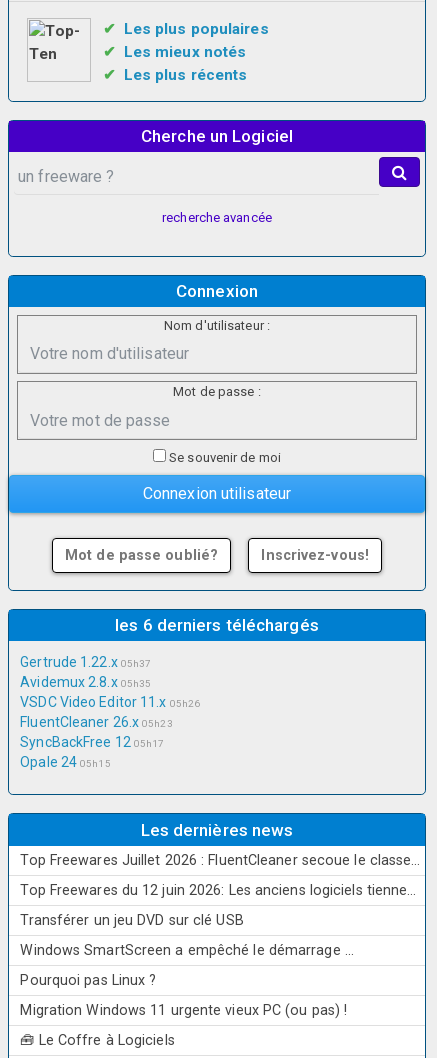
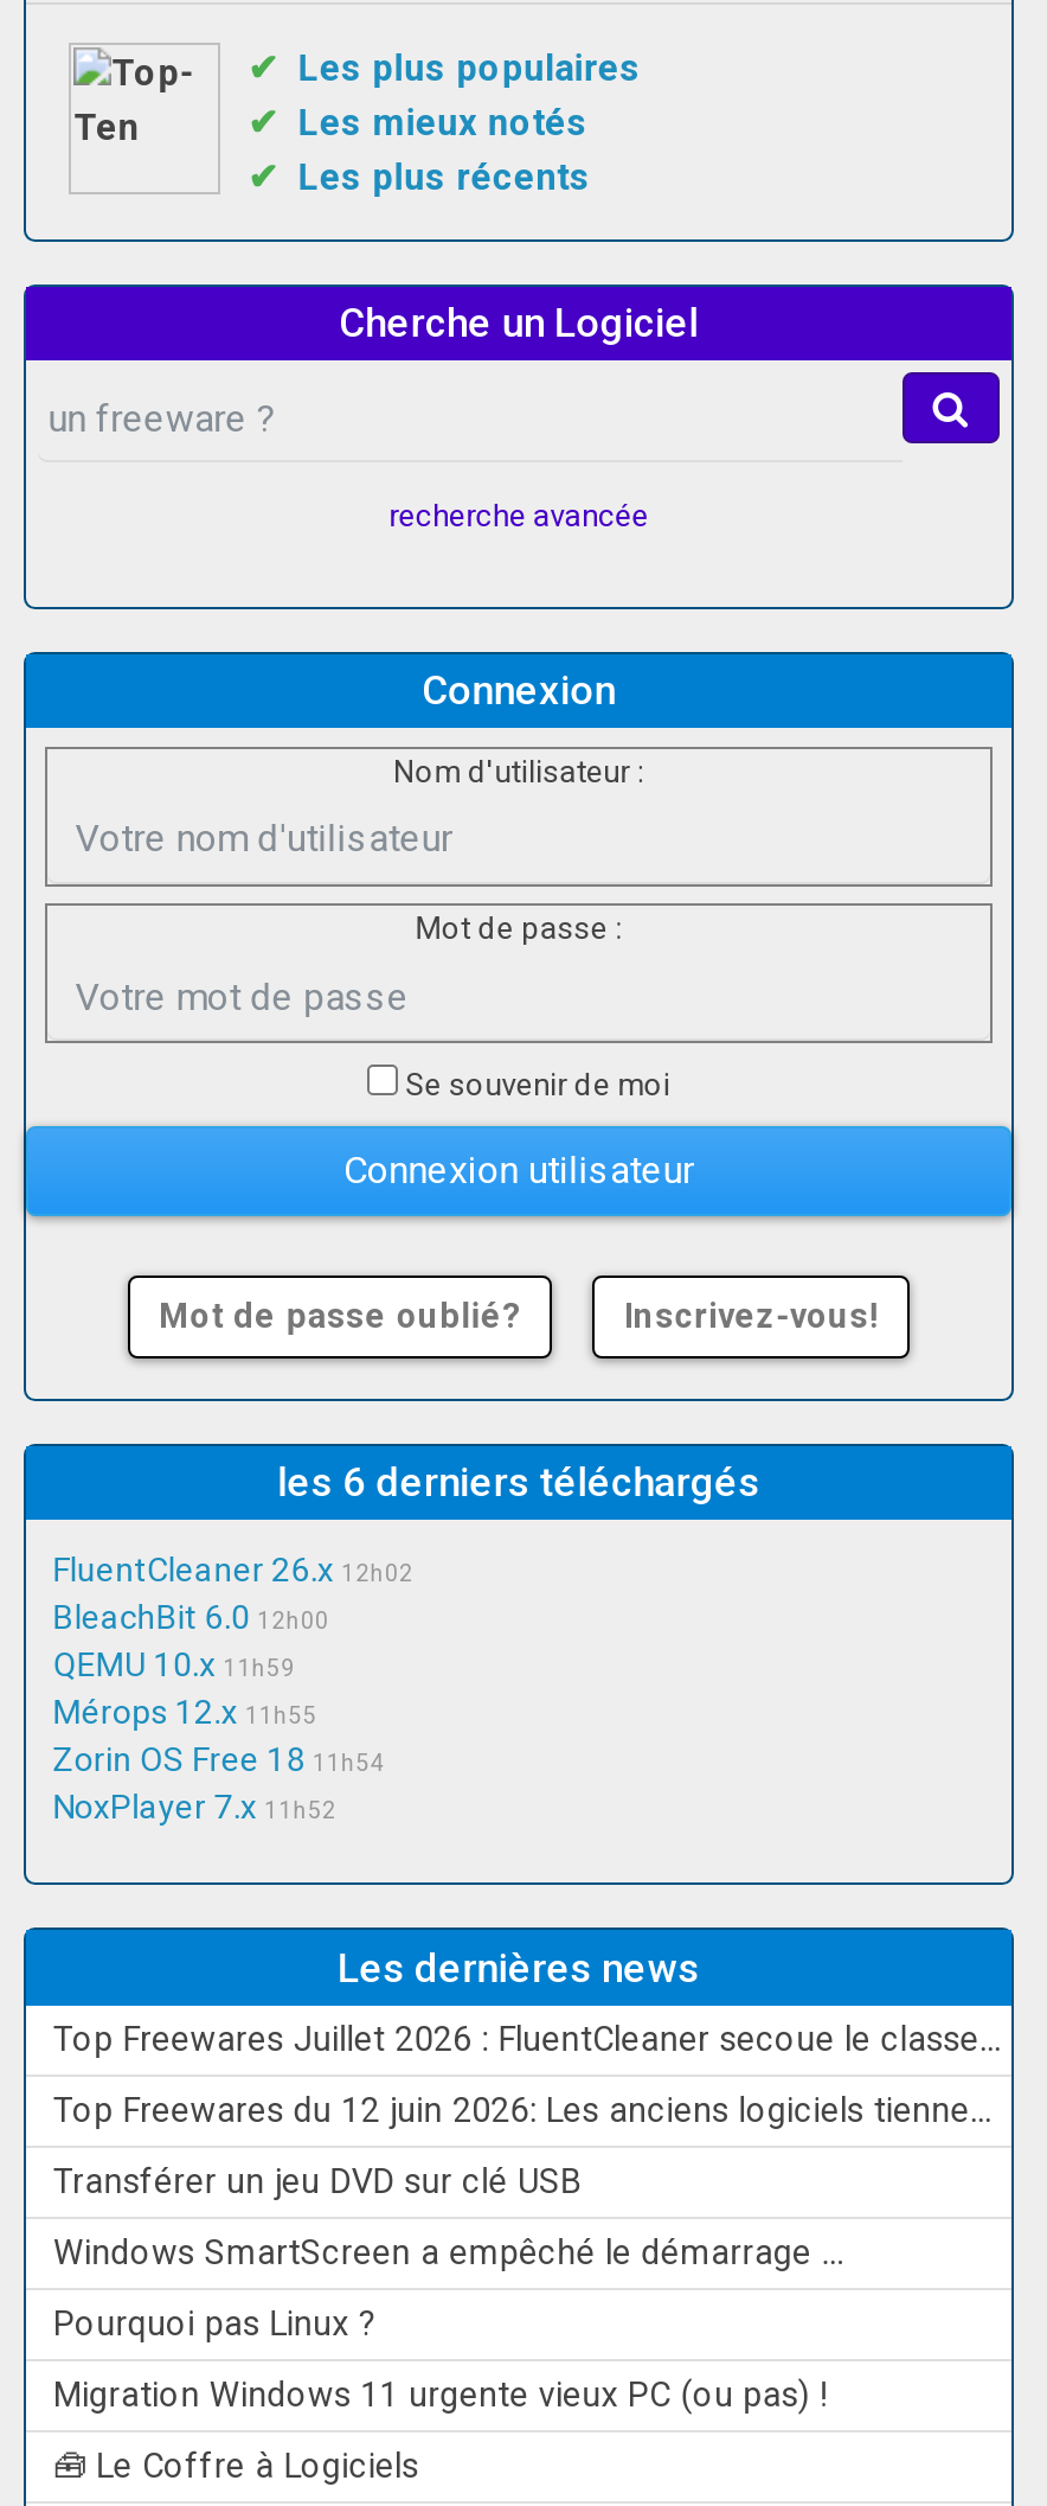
- Gertrude 1.22.x 05h37
- Avidemux 2.8.x 05h35
- VSDC Video Editor 11.x 05h26
- FluentCleaner 26.x 05h23
- SyncBackFree 12 05h17
- Opale 24 05h15
+ FluentCleaner 26.x 12h02
+ BleachBit 6.0 12h00
+ QEMU 10.x 11h59
+ Mérops 12.x 11h55
+ Zorin OS Free 18 11h54
+ NoxPlayer 7.x 11h52
